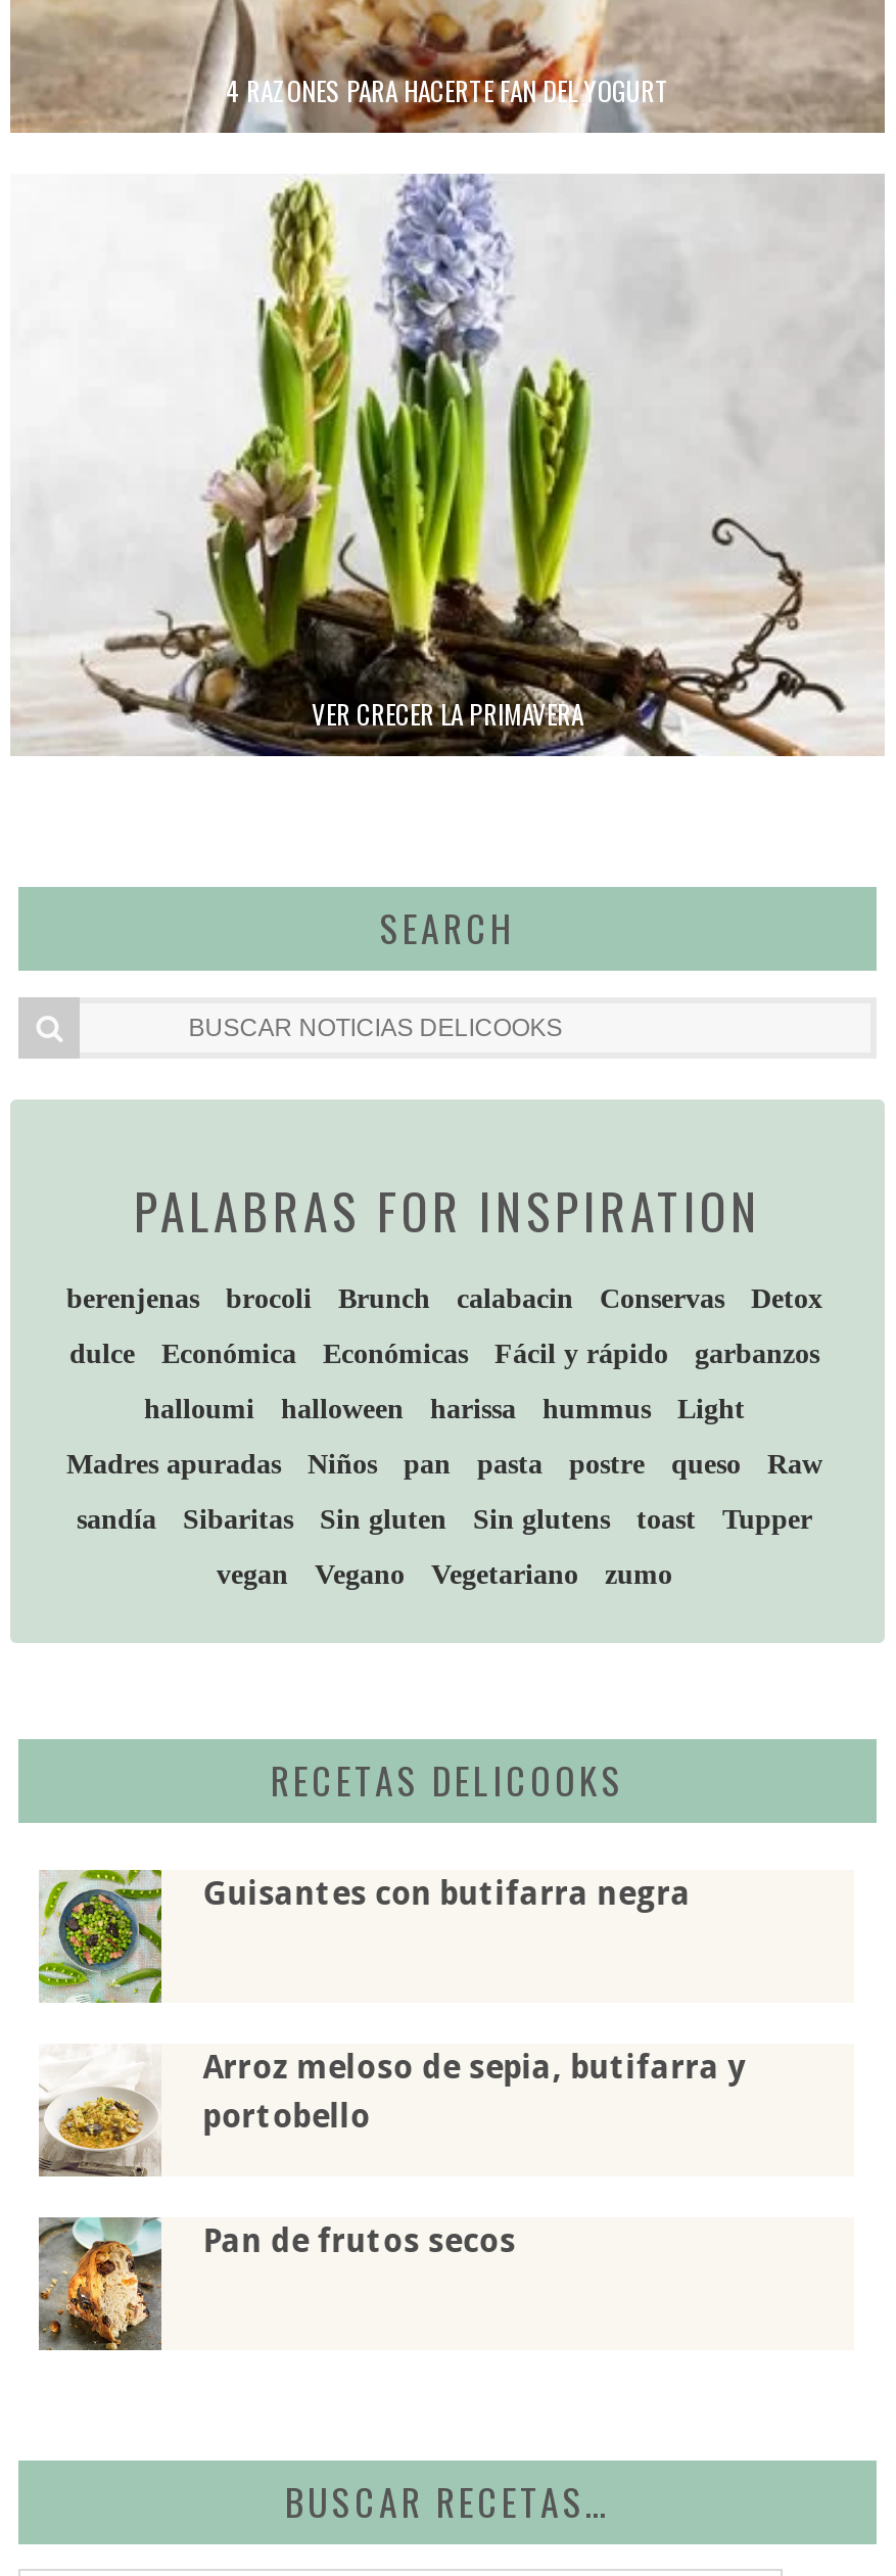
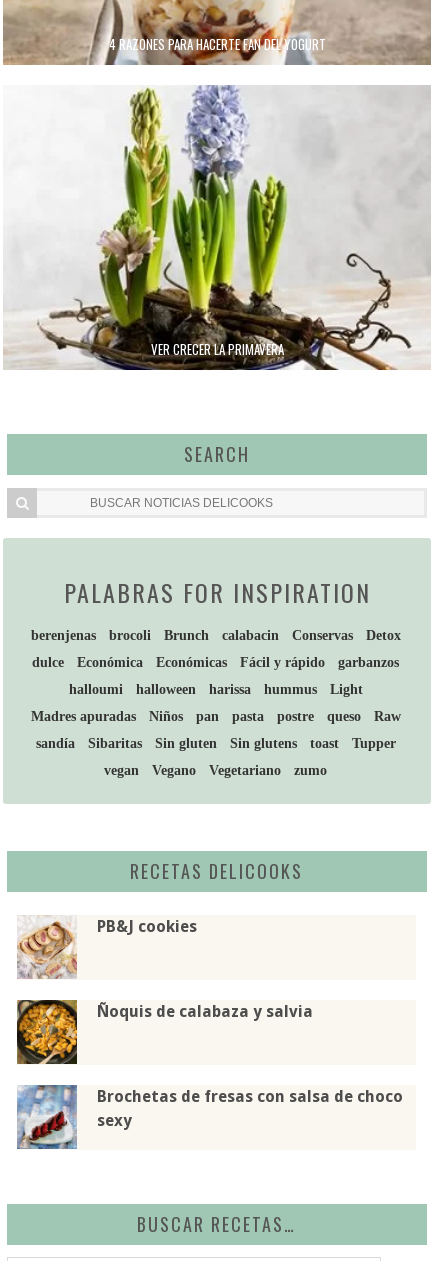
- [image]
- Guisantes con butifarra negra
+ [image]
+ PB&J cookies

- [image]
- Arroz meloso de sepia, butifarra y
- portobello
+ [image]
+ Ñoquis de calabaza y salvia

- [image]
- Pan de frutos secos
+ [image]
+ Brochetas de fresas con salsa de choco
+ sexy
